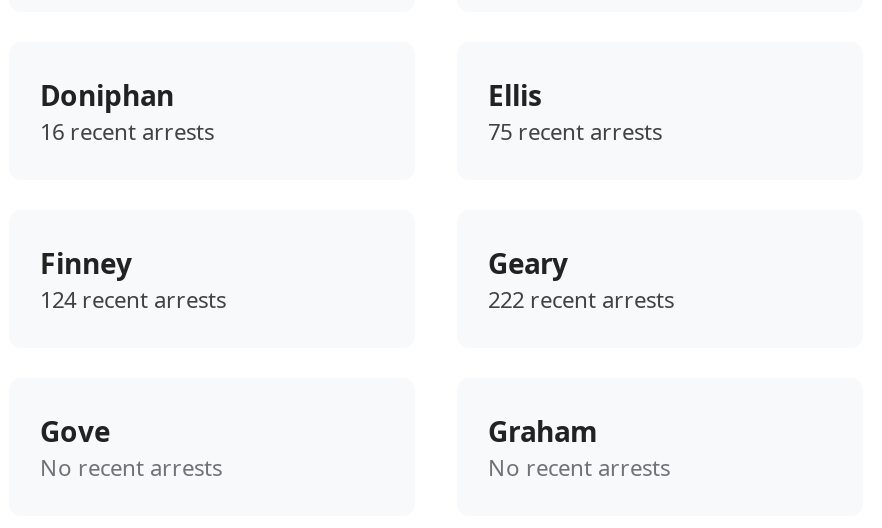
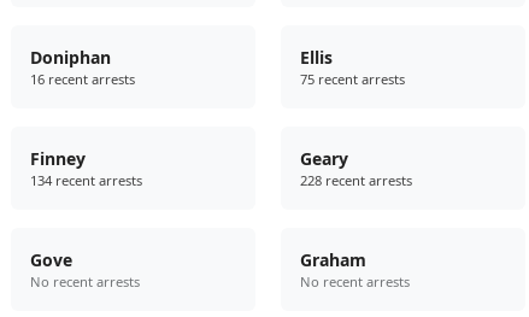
- 124 recent arrests
+ 134 recent arrests

- 222 recent arrests
+ 228 recent arrests
